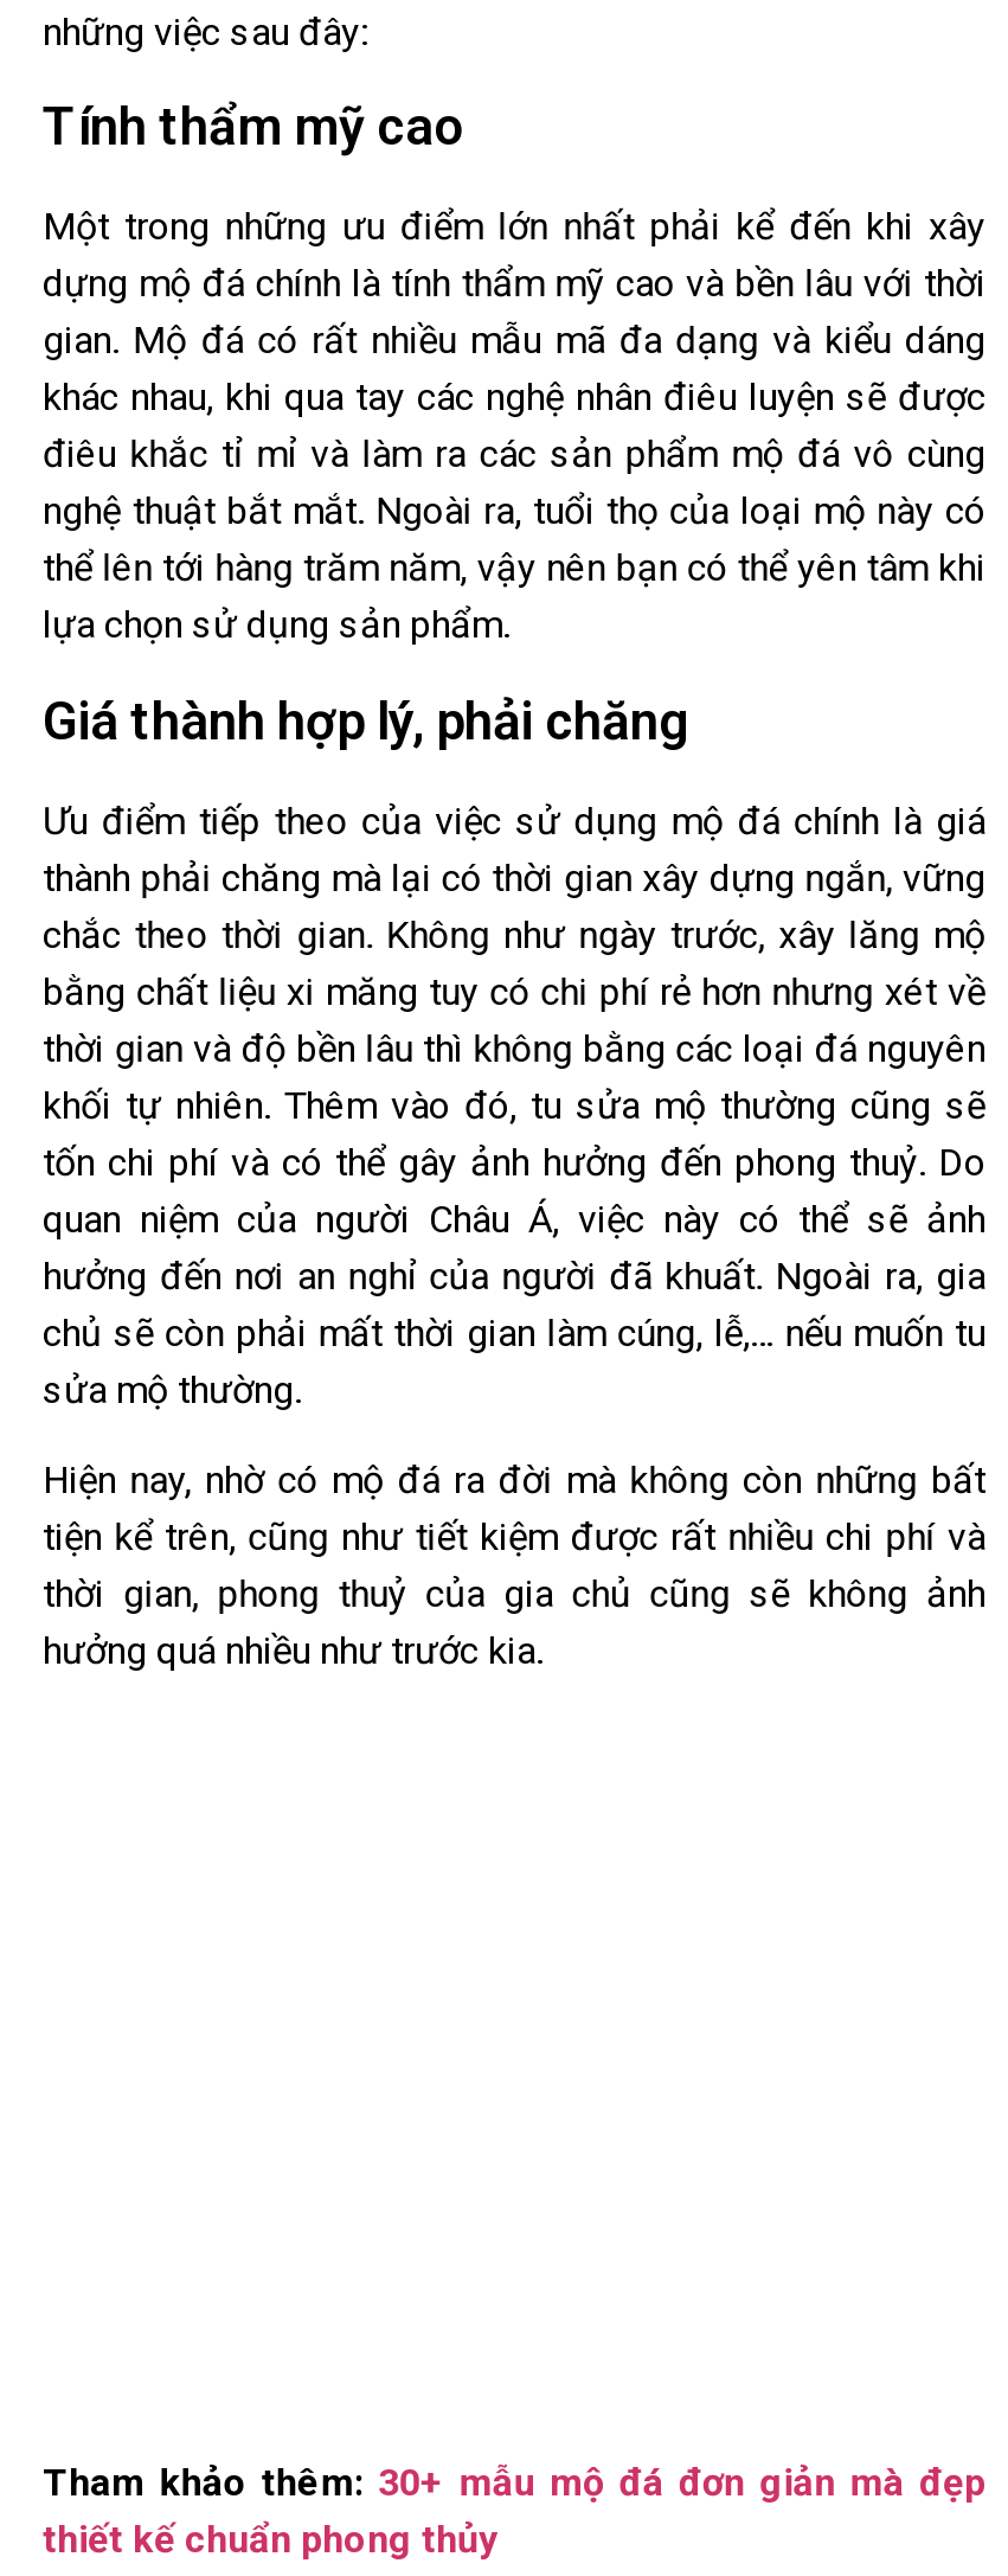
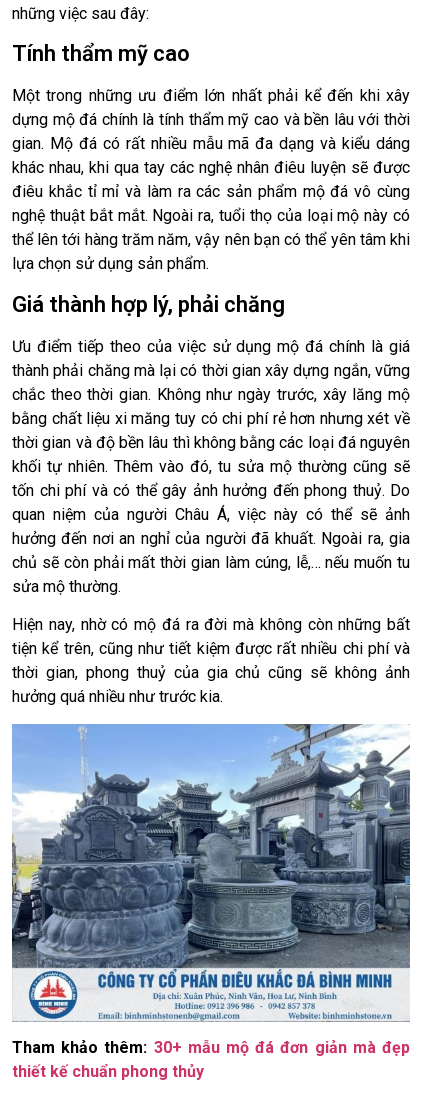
+ [image]
